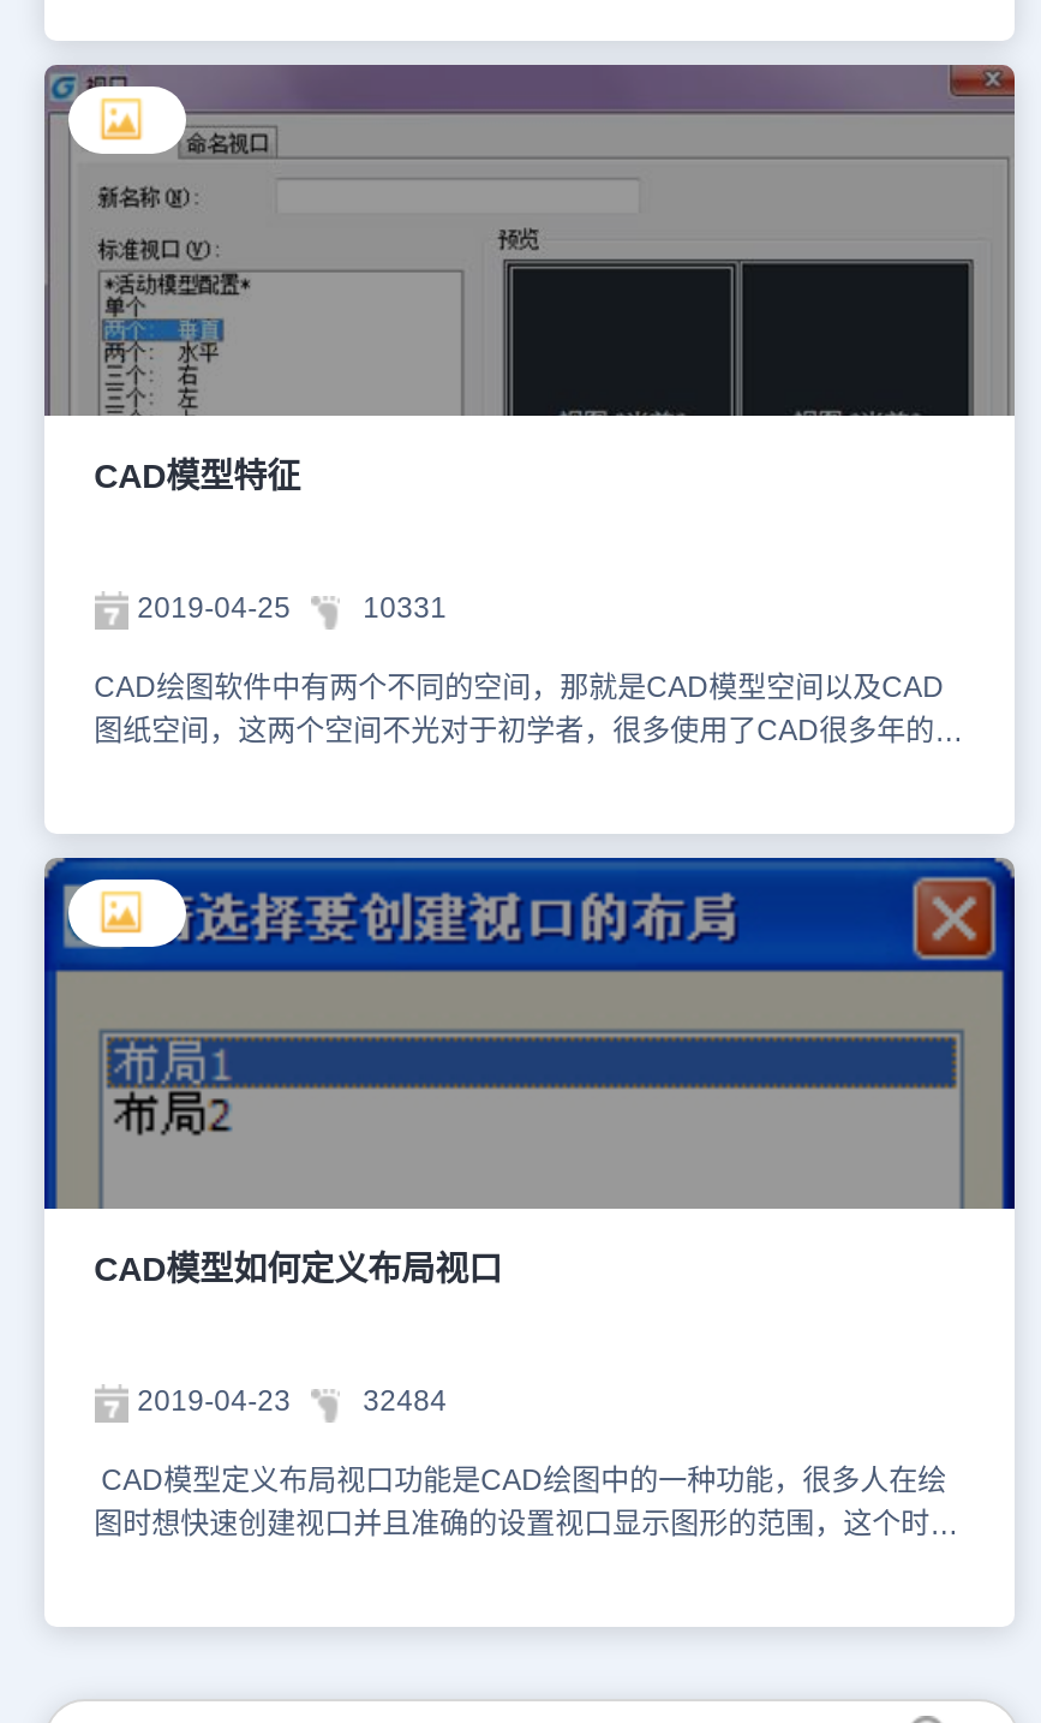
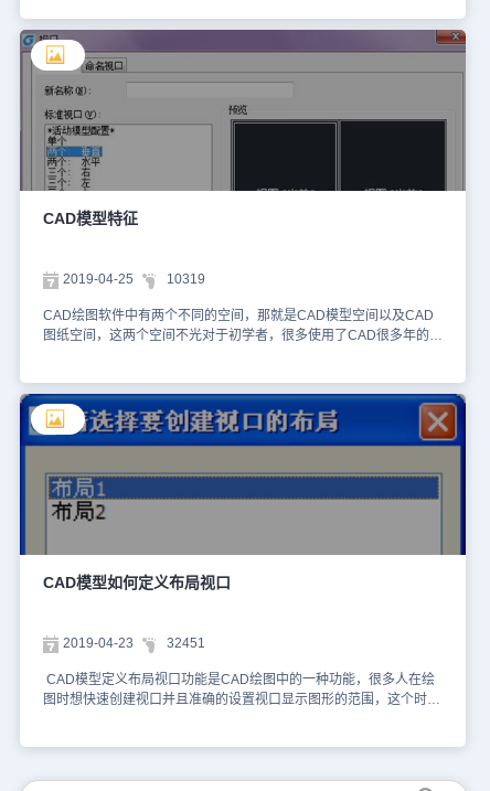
- 10331
+ 10319

- 32484
+ 32451
